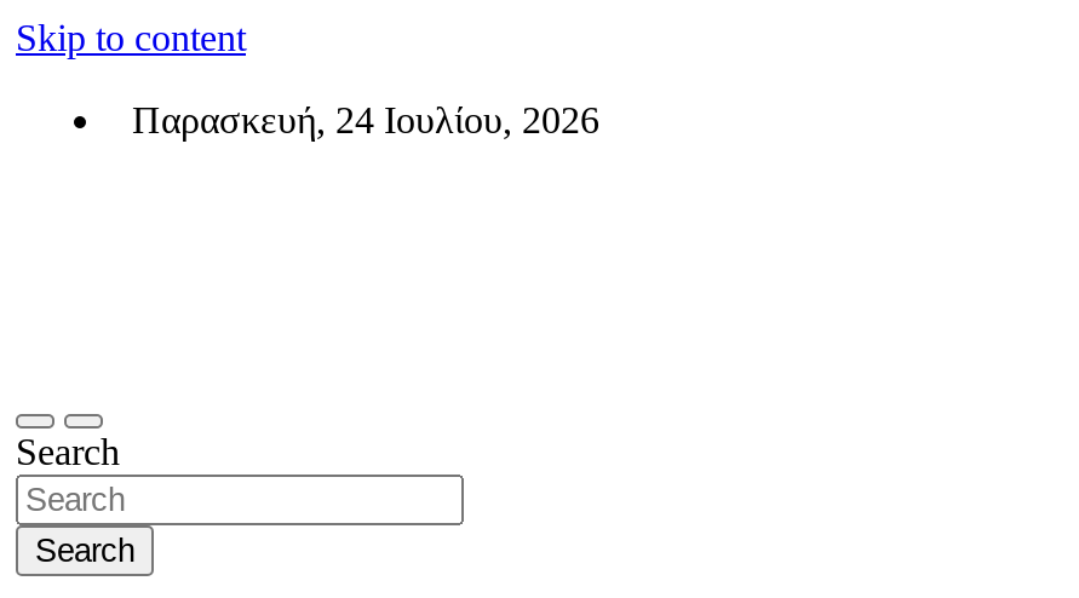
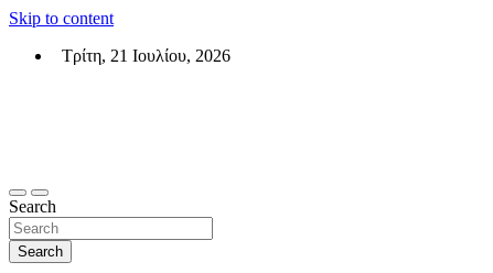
- Παρασκευή, 24 Ιουλίου, 2026
+ Τρίτη, 21 Ιουλίου, 2026
